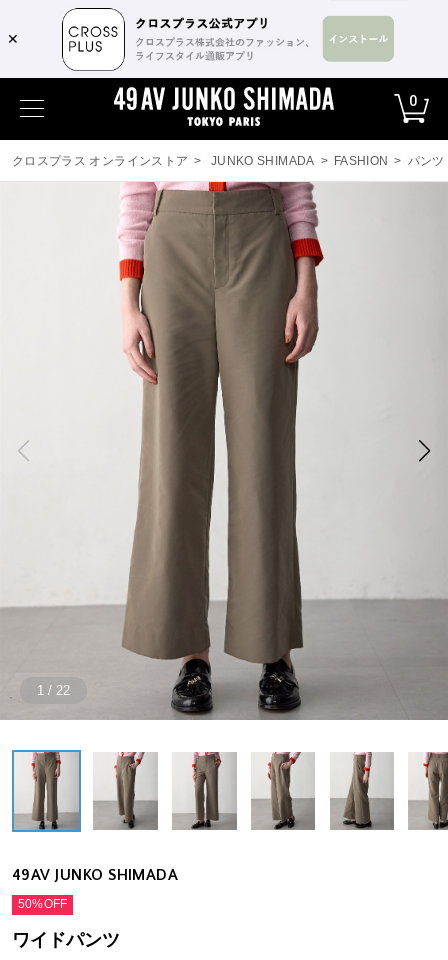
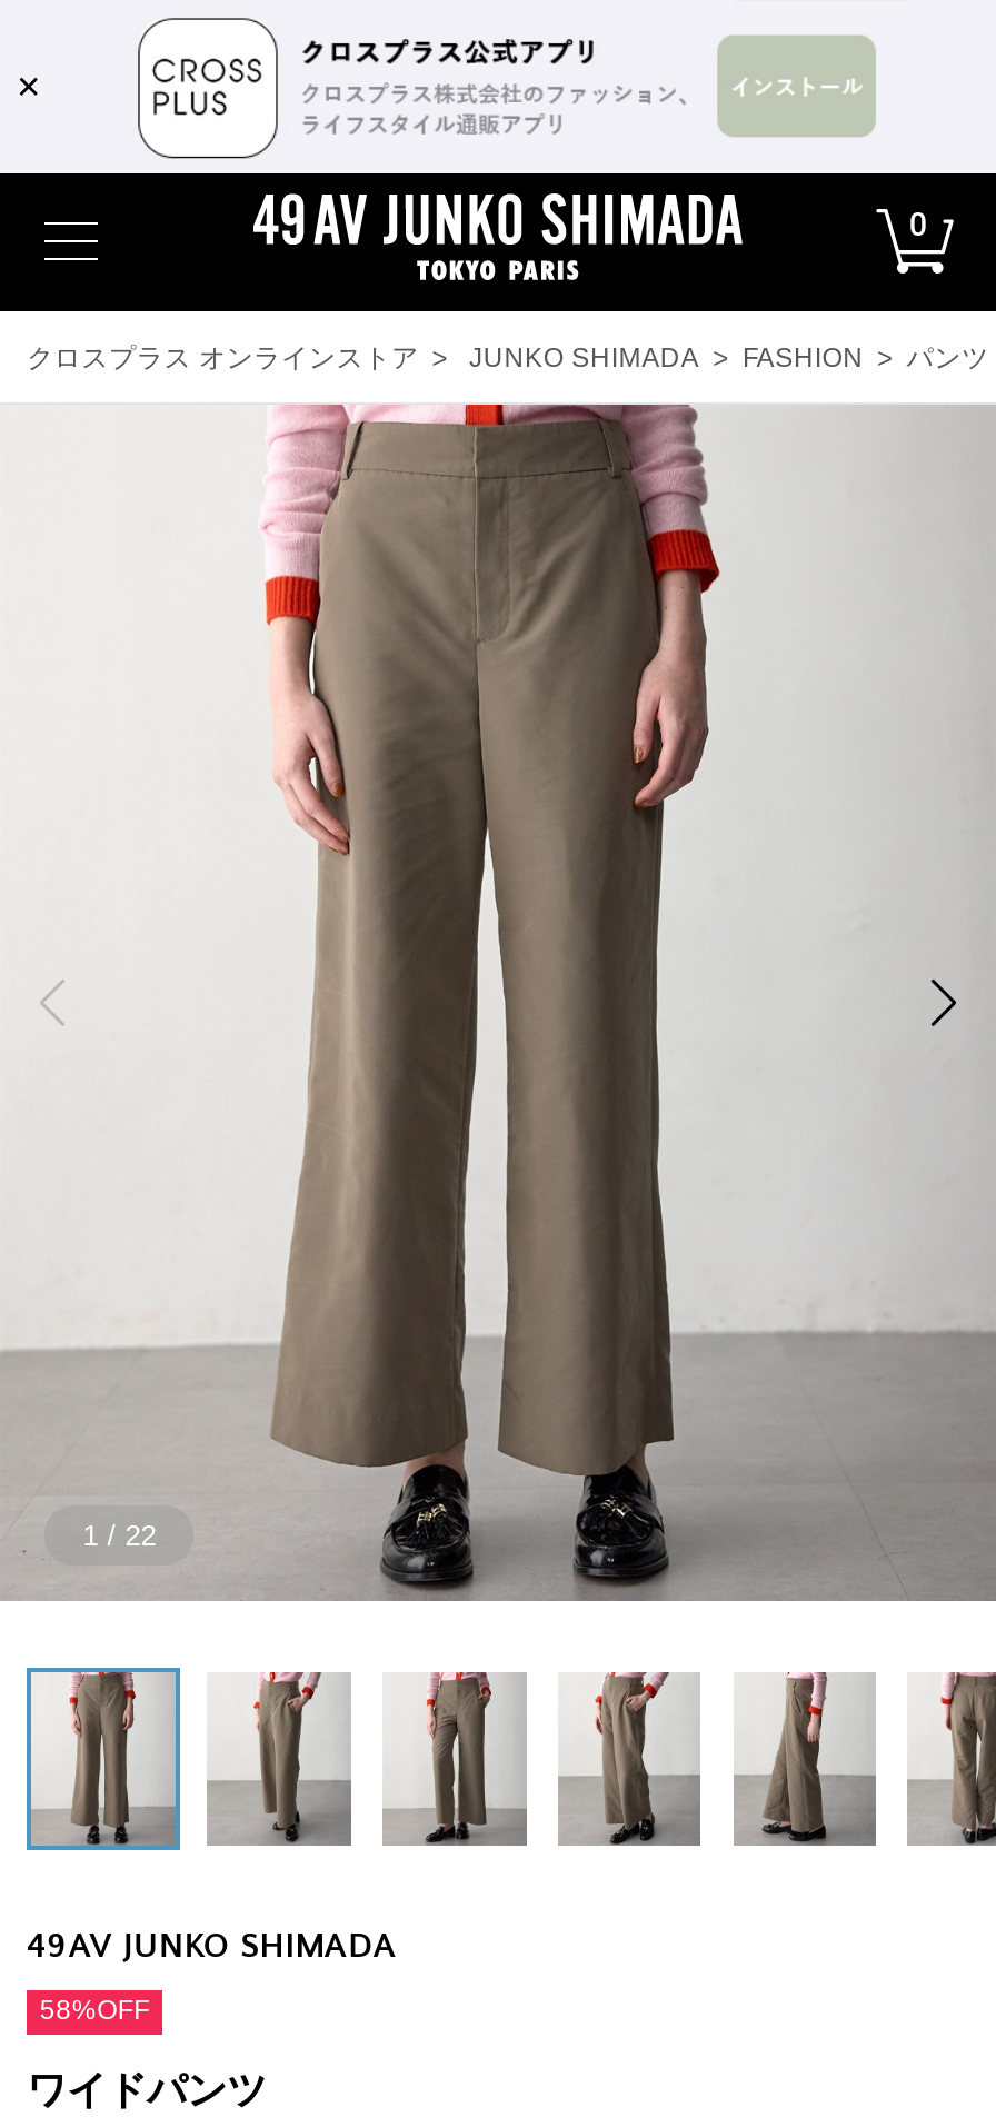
- 50%OFF
+ 58%OFF
